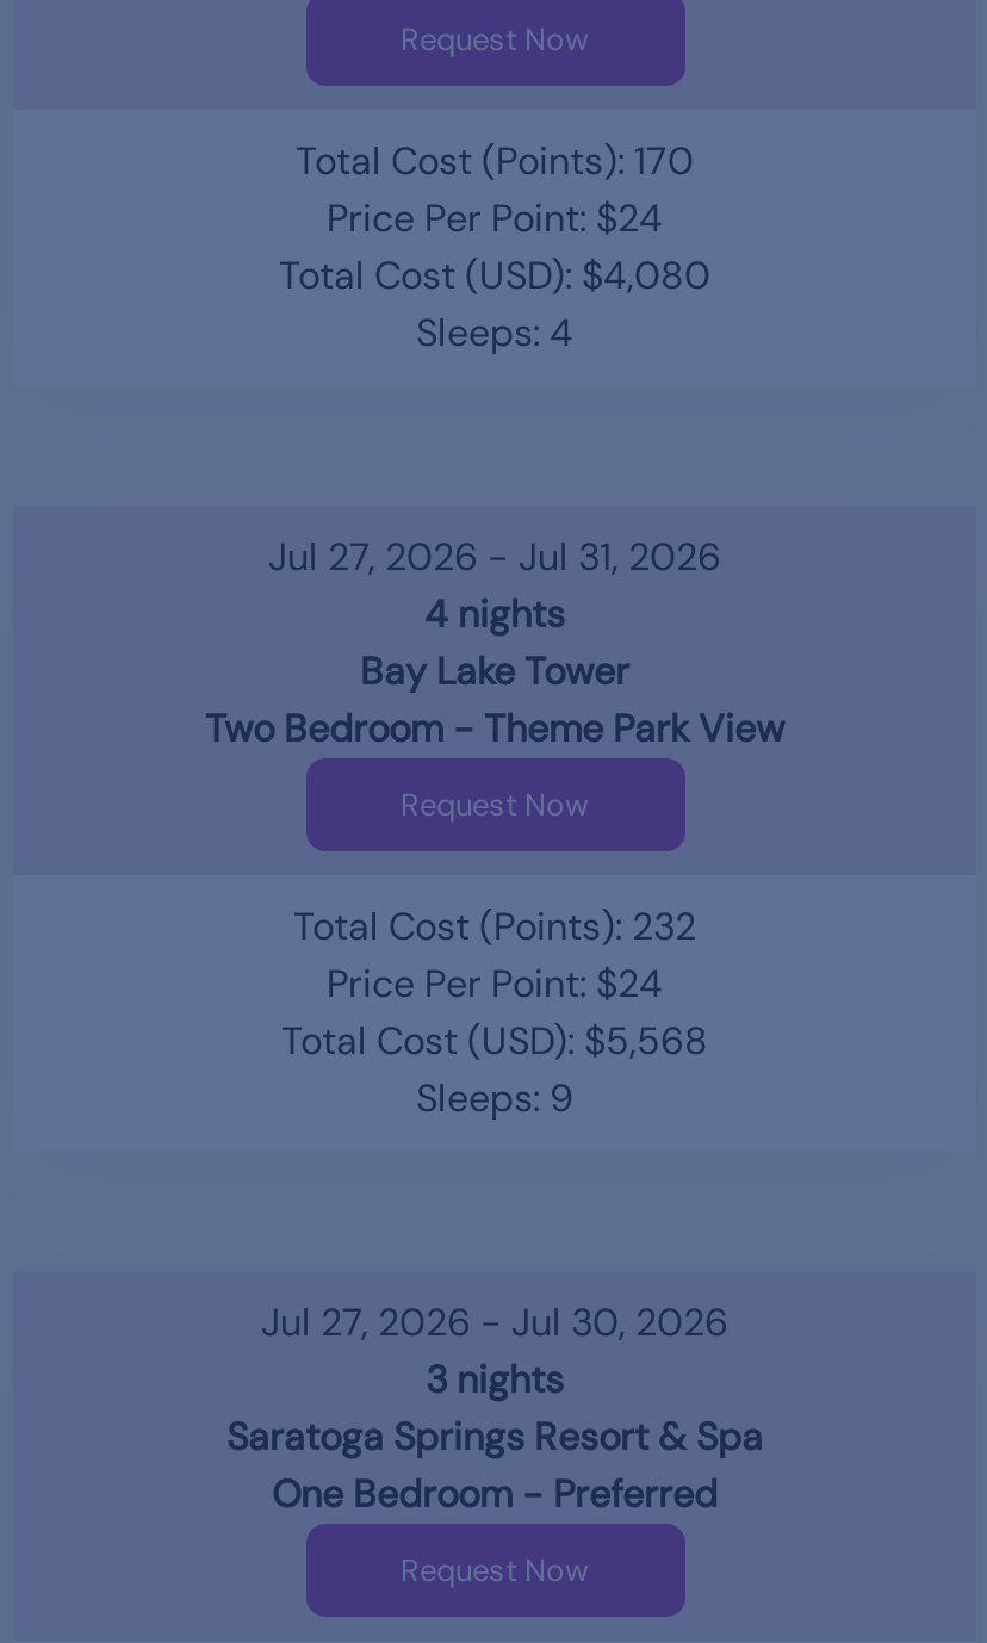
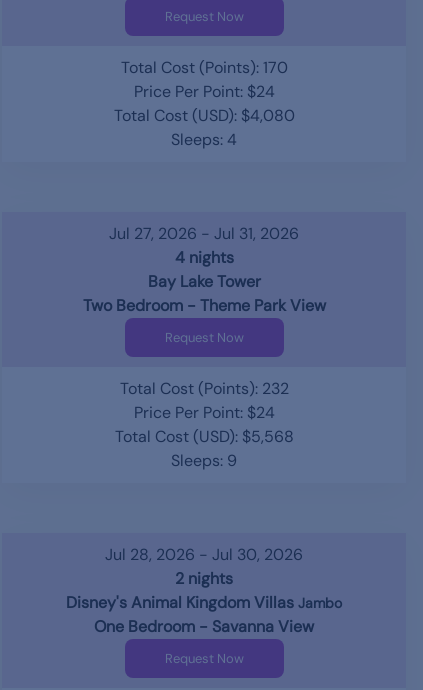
- Jul 27, 2026 - Jul 30, 2026
- 3 nights
- Saratoga Springs Resort & Spa
- One Bedroom - Preferred
+ Jul 28, 2026 - Jul 30, 2026
+ 2 nights
+ Disney's Animal Kingdom Villas Jambo
+ One Bedroom - Savanna View
